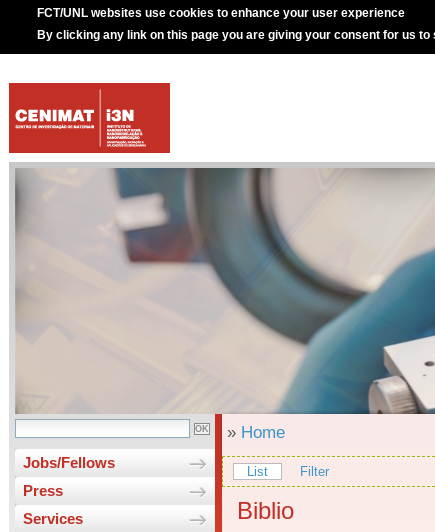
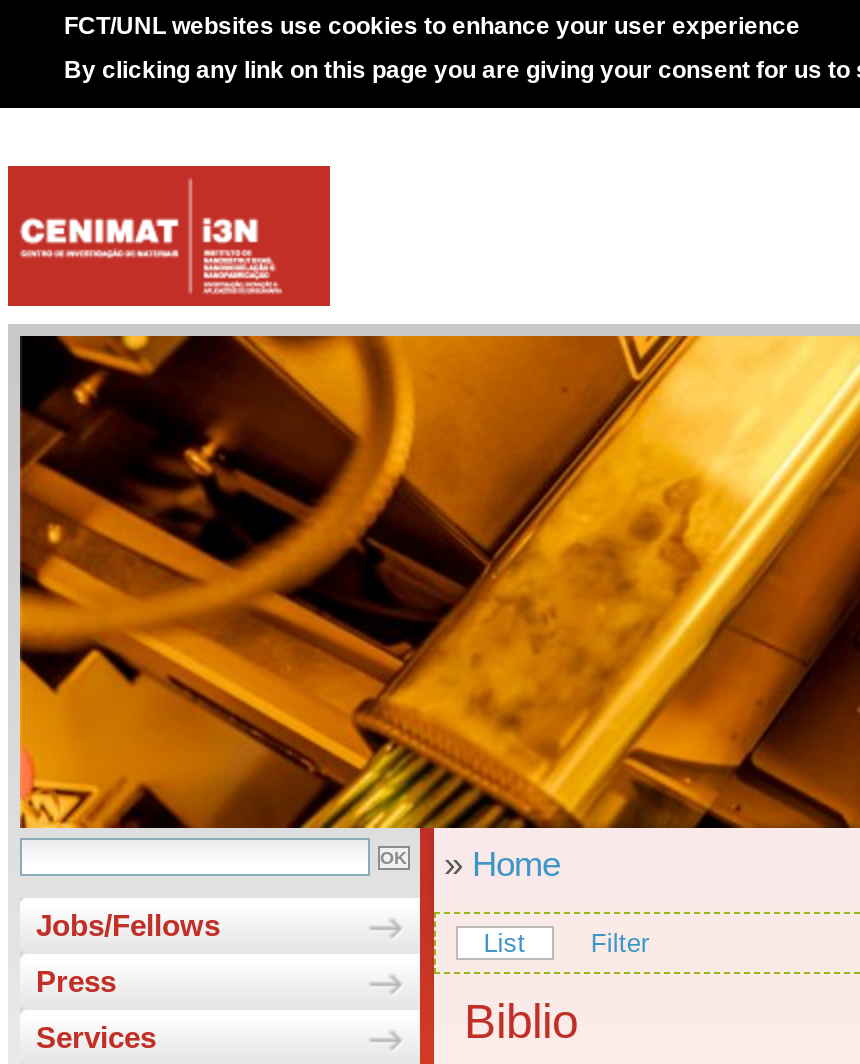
- [image]
+ [image]
